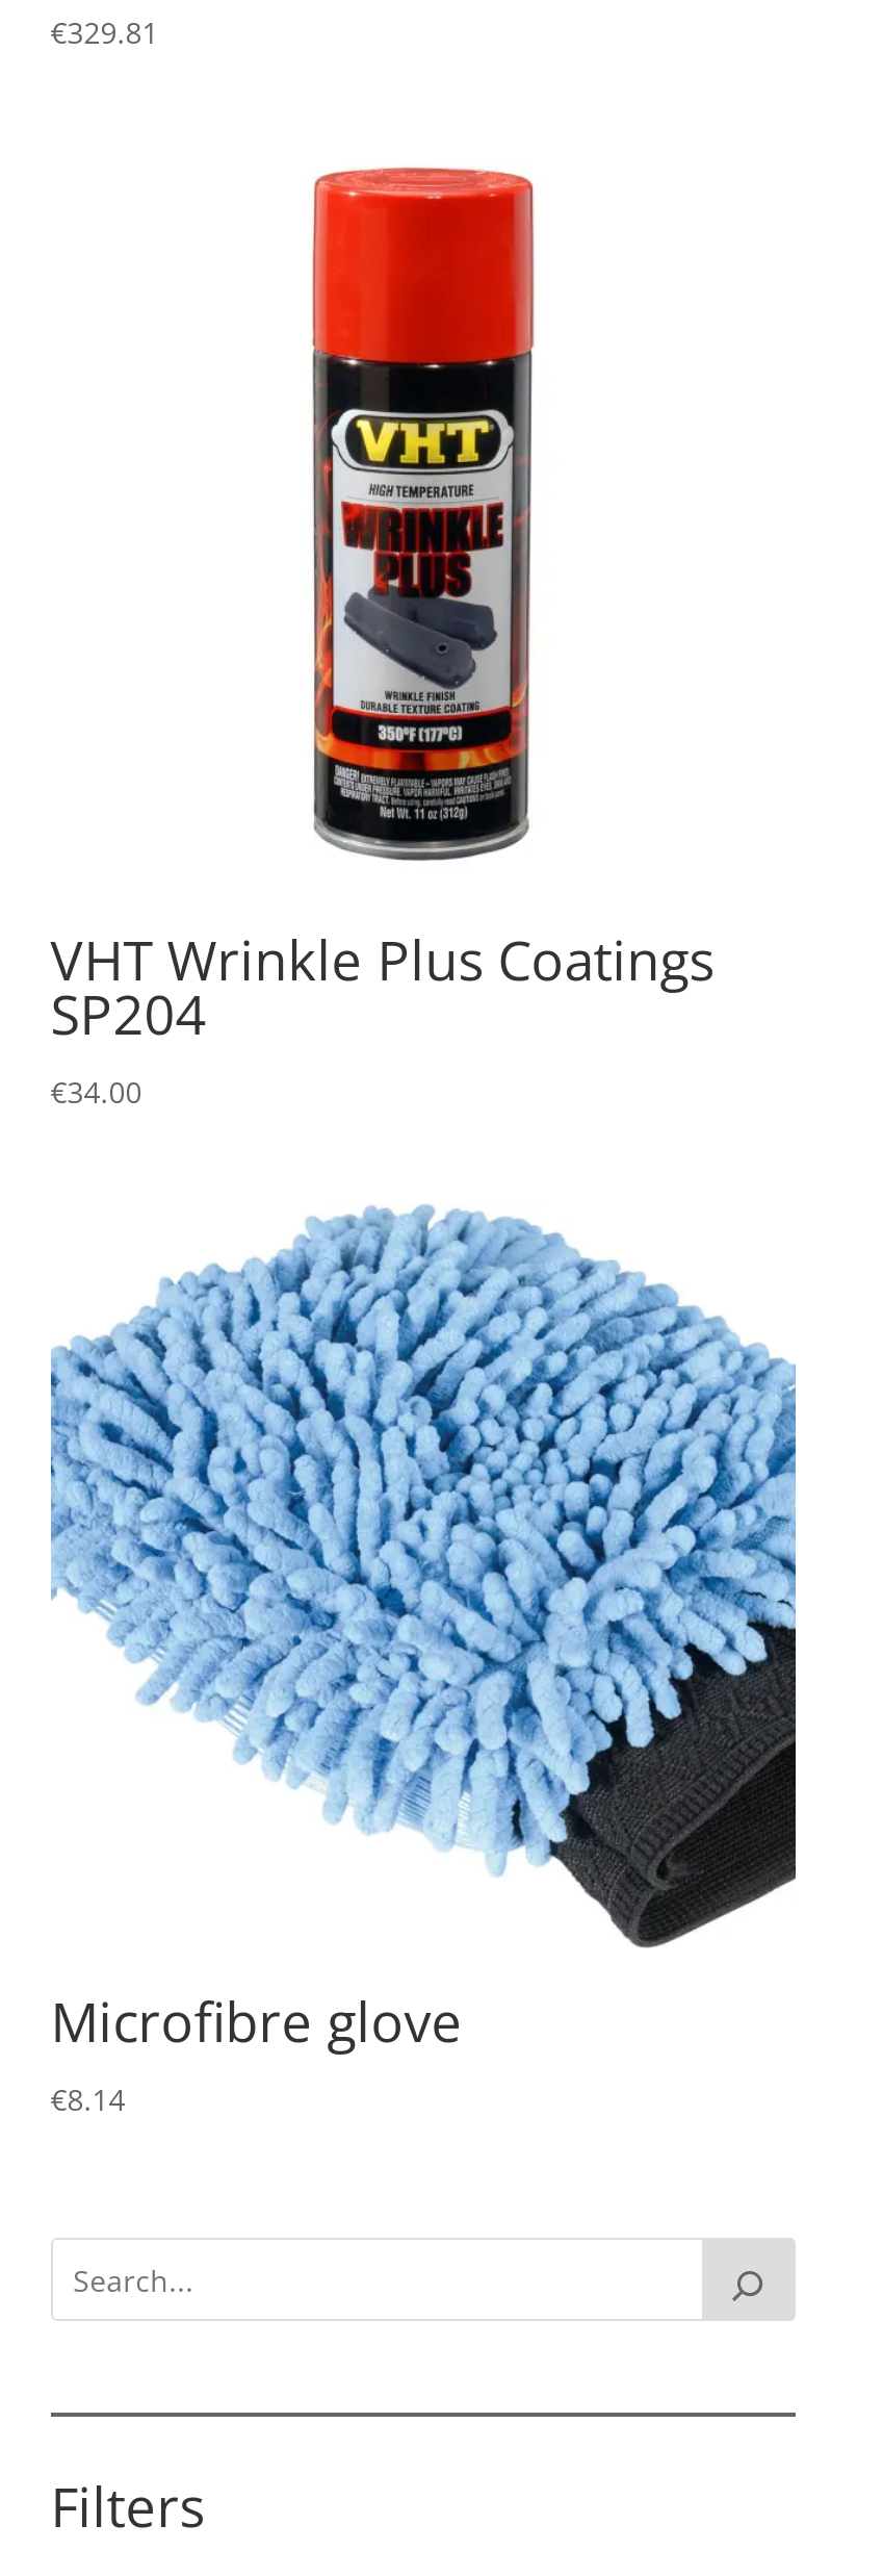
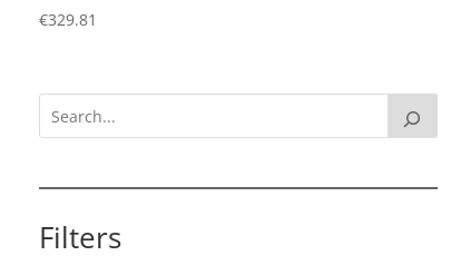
- [image]
- VHT Wrinkle Plus Coatings
- SP204
- €34.00

- [image]
- Microfibre glove
- €8.14
